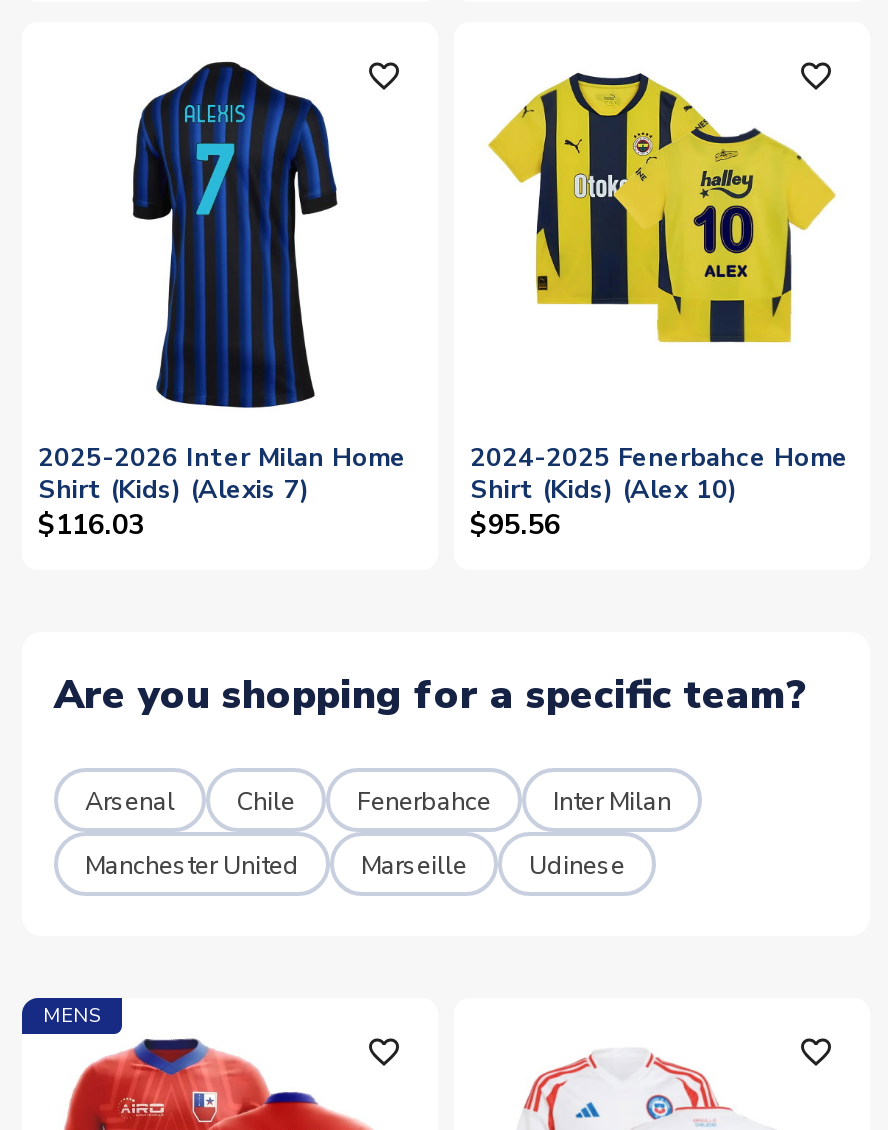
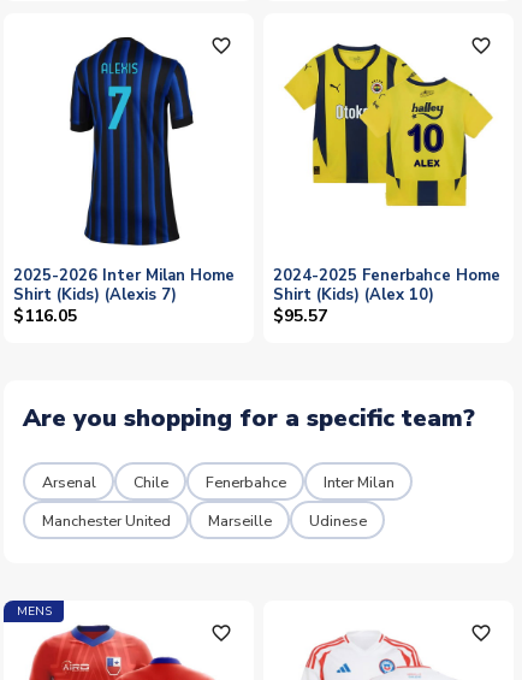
- $116.03
+ $116.05

- $95.56
+ $95.57
